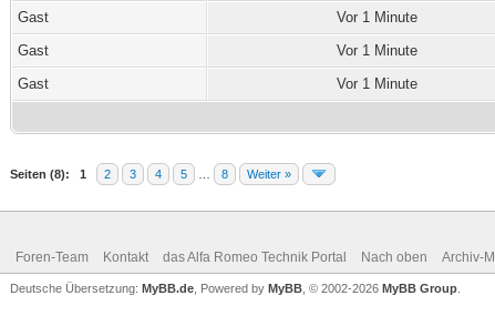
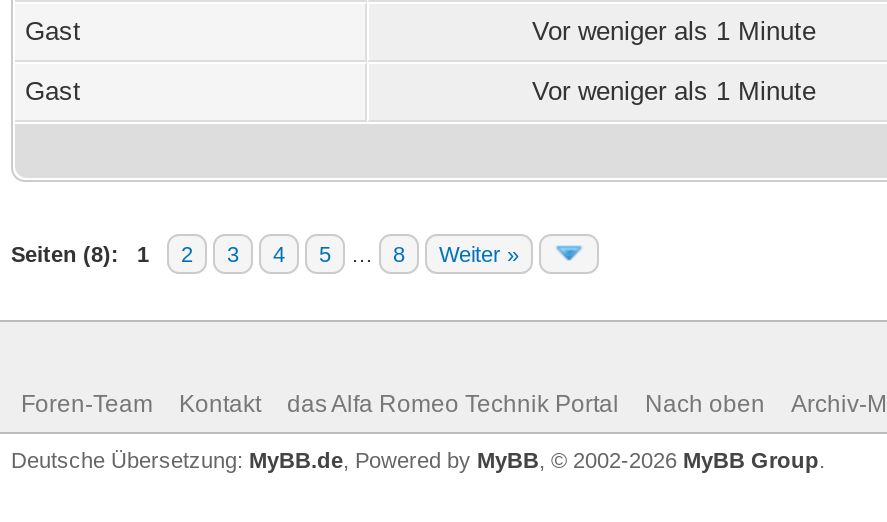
- Vor 1 Minute
+ Vor weniger als 1 Minute

- Vor 1 Minute
- Gast
- Vor 1 Minute
+ Vor weniger als 1 Minute
